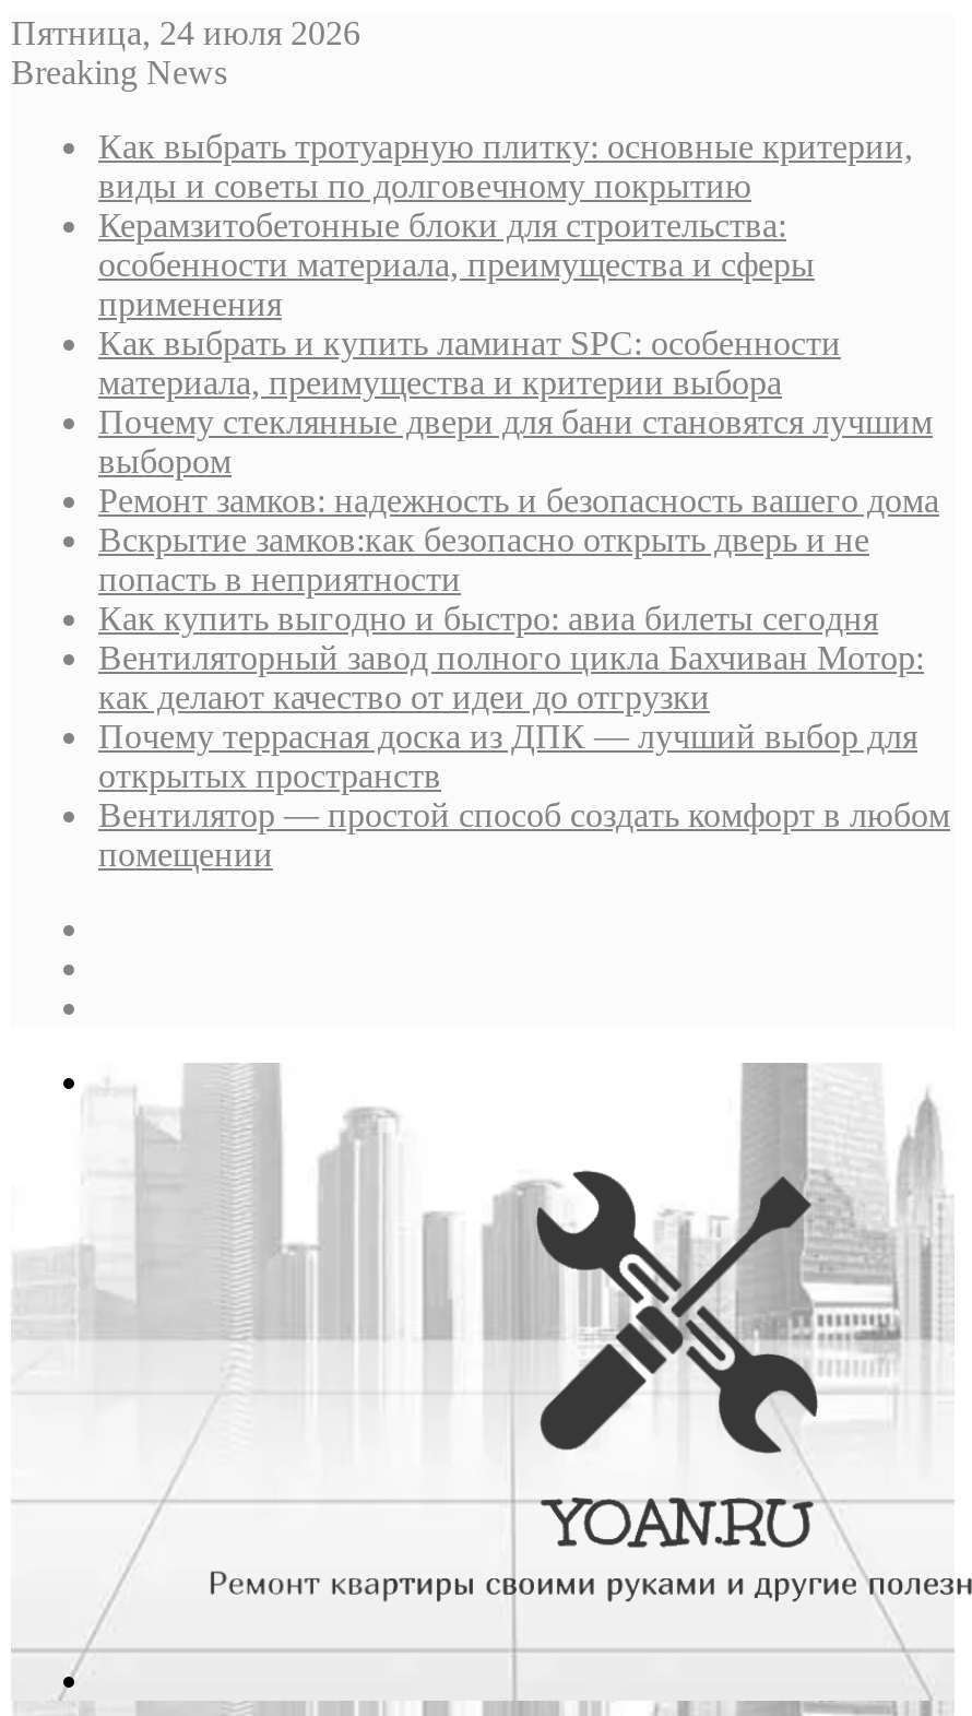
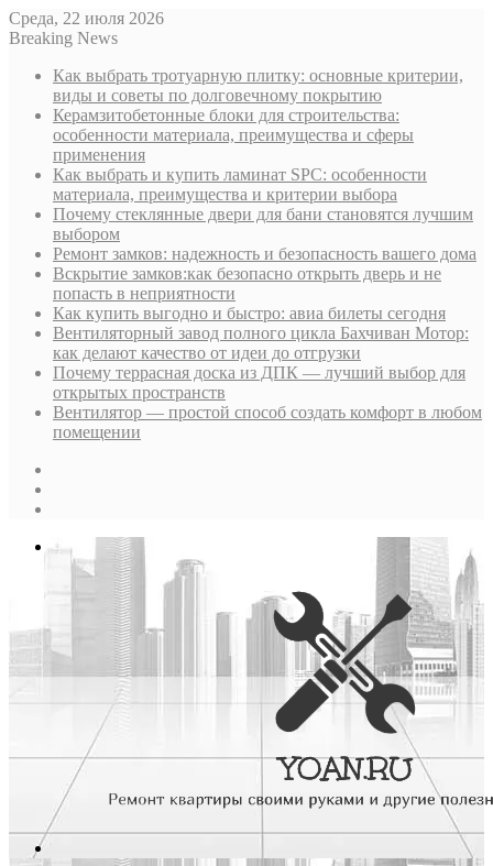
- Пятница, 24 июля 2026
+ Среда, 22 июля 2026
